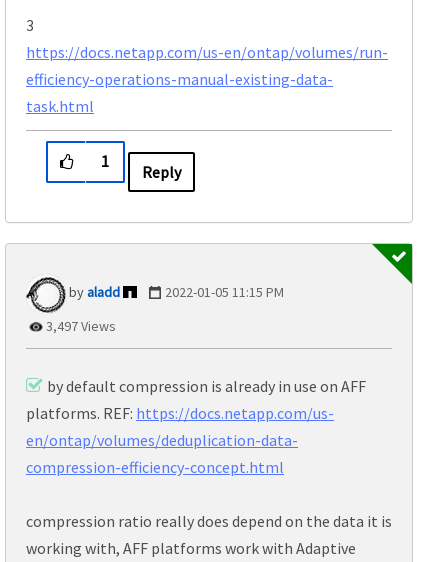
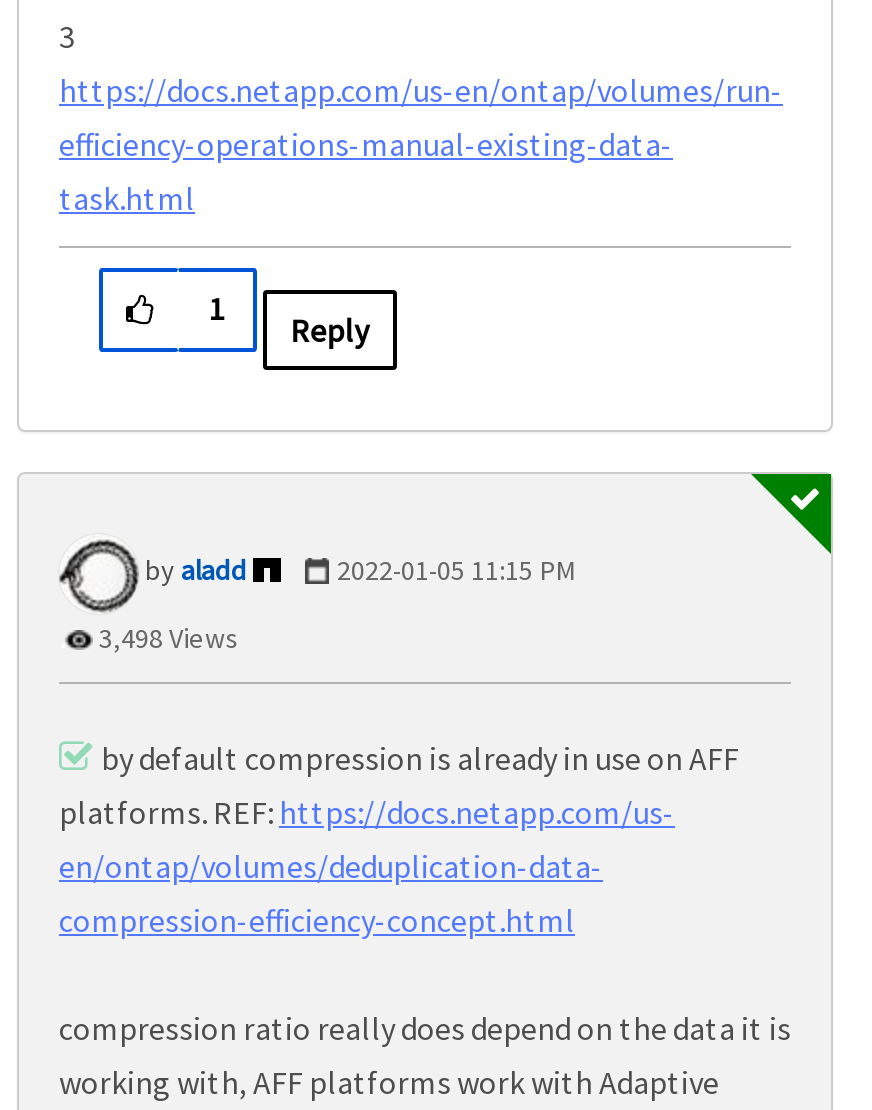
- 3,497 Views
+ 3,498 Views
